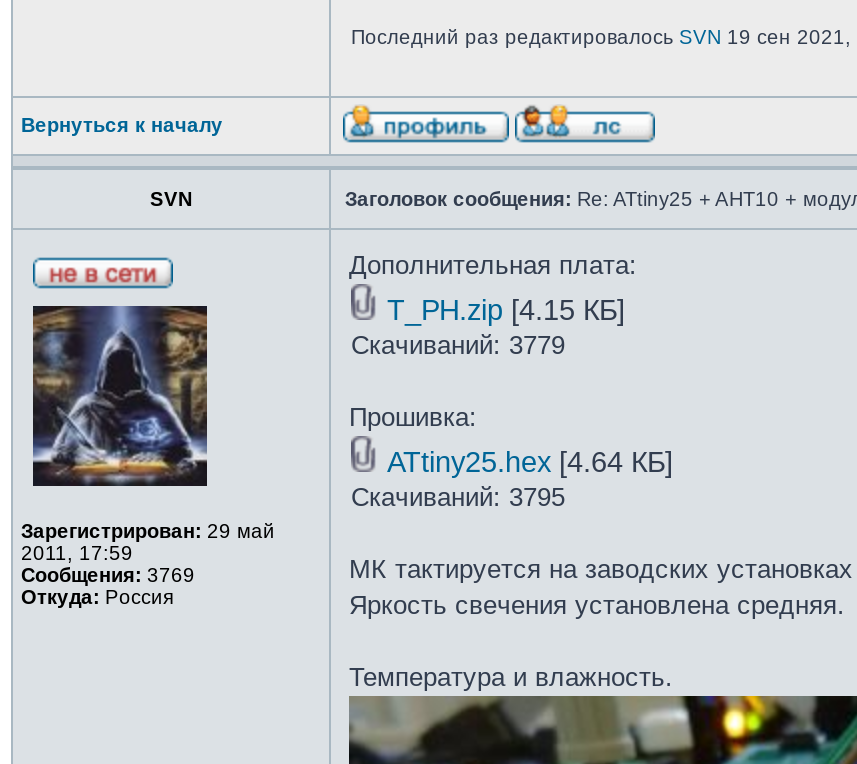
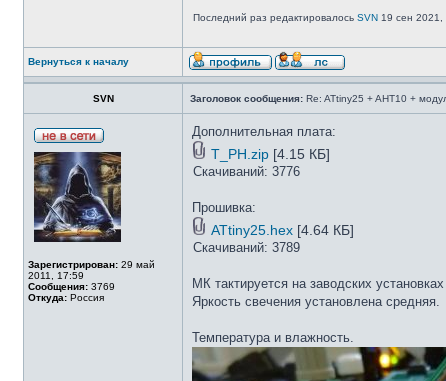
- Скачиваний: 3779
+ Скачиваний: 3776

- Скачиваний: 3795
+ Скачиваний: 3789
